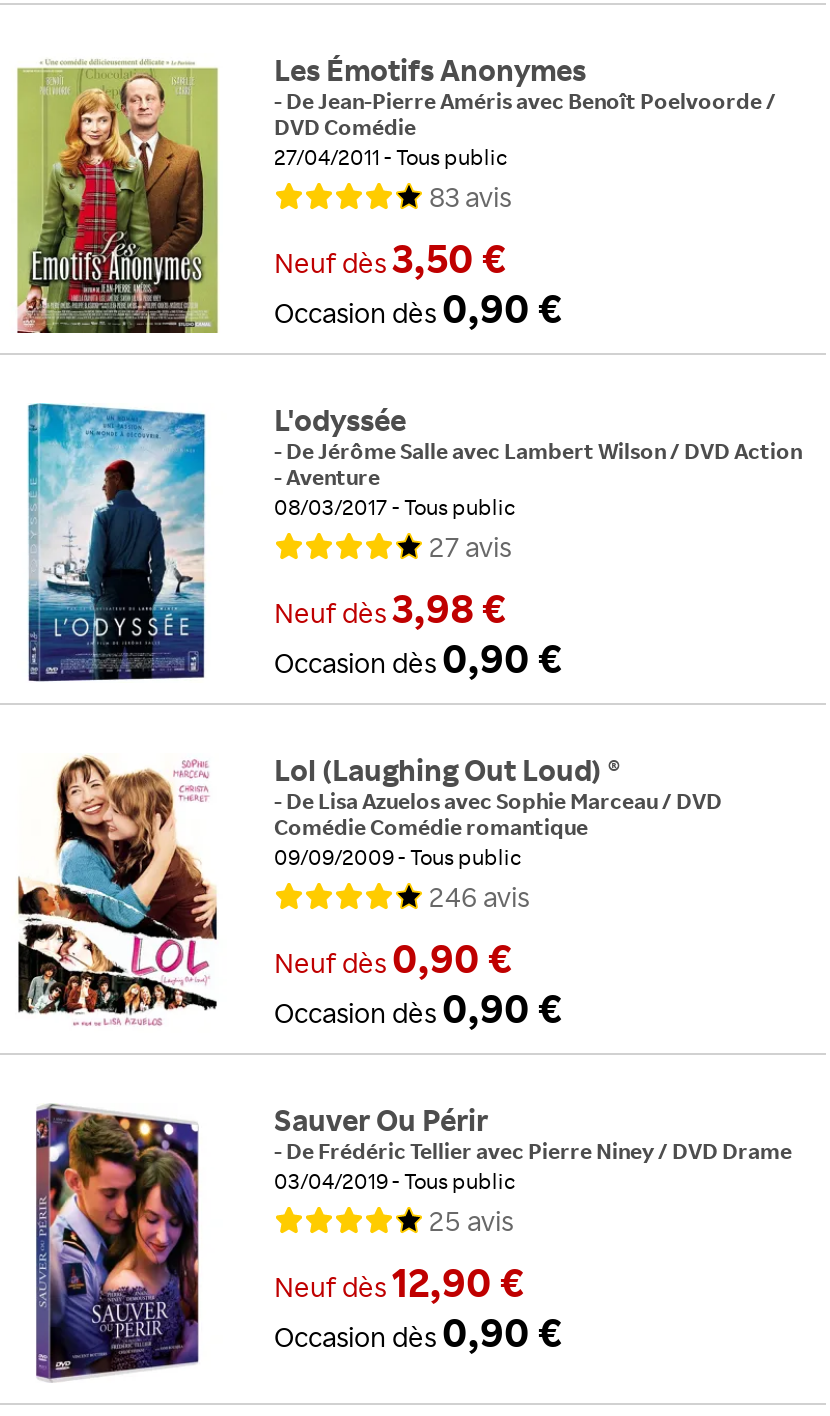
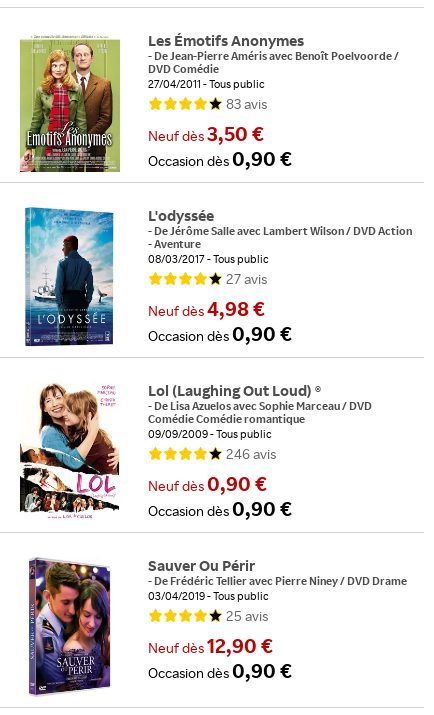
- Neufdès3,98 €
+ Neufdès4,98 €
